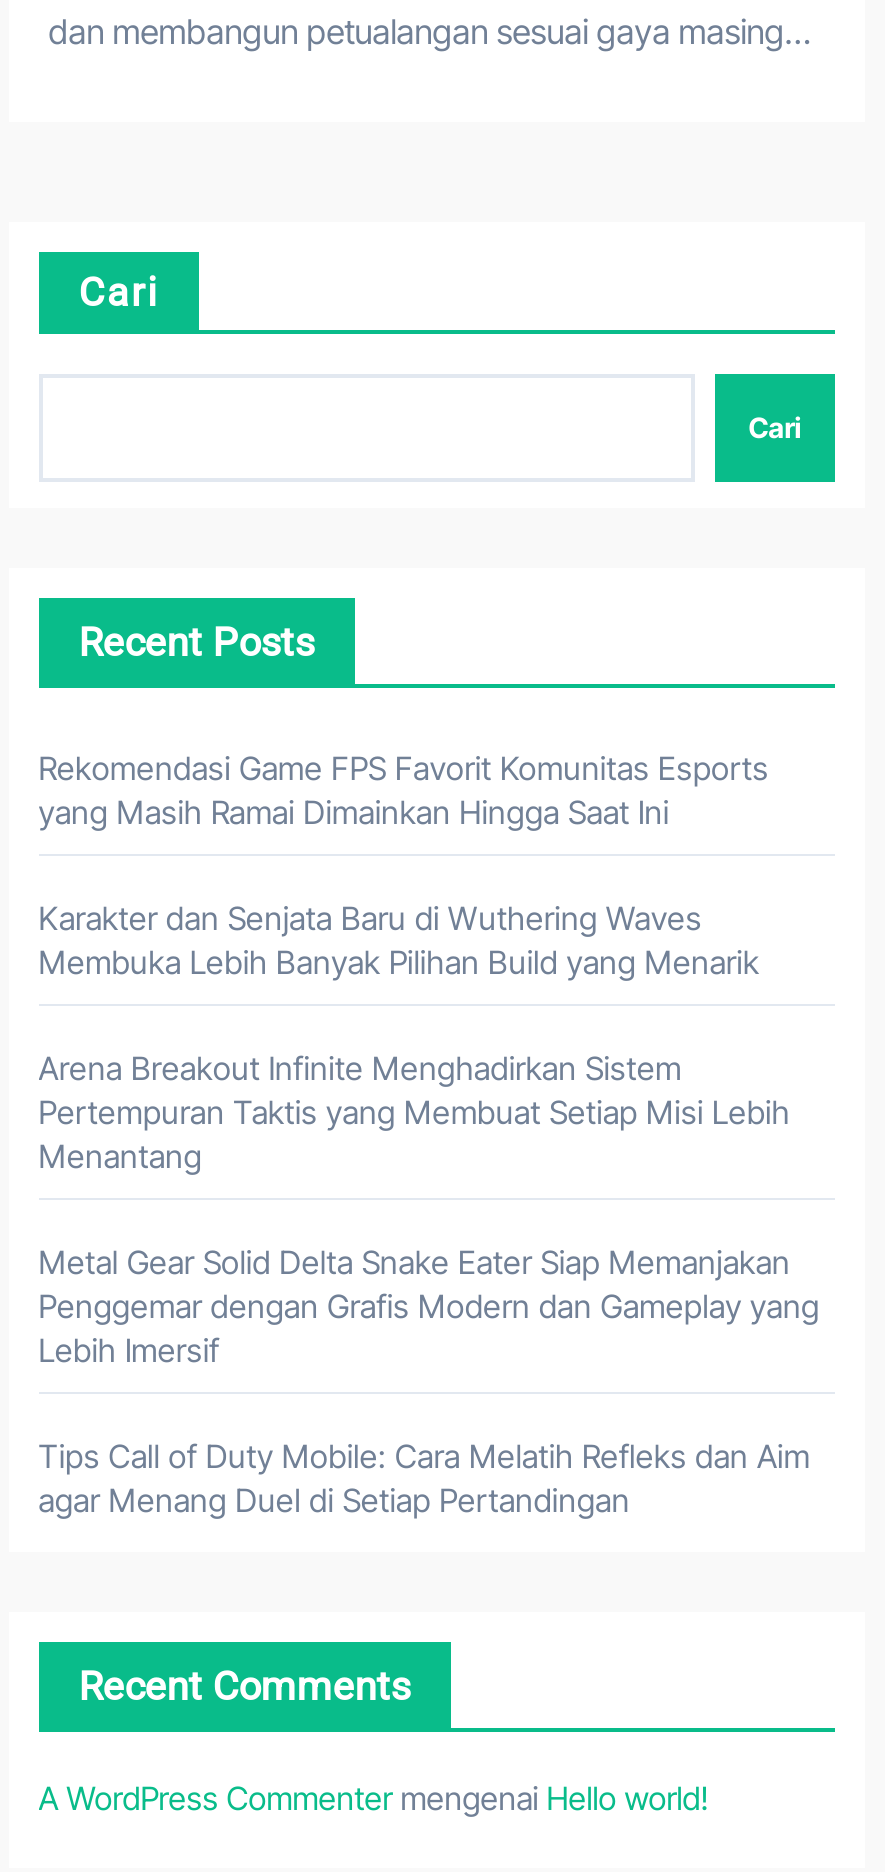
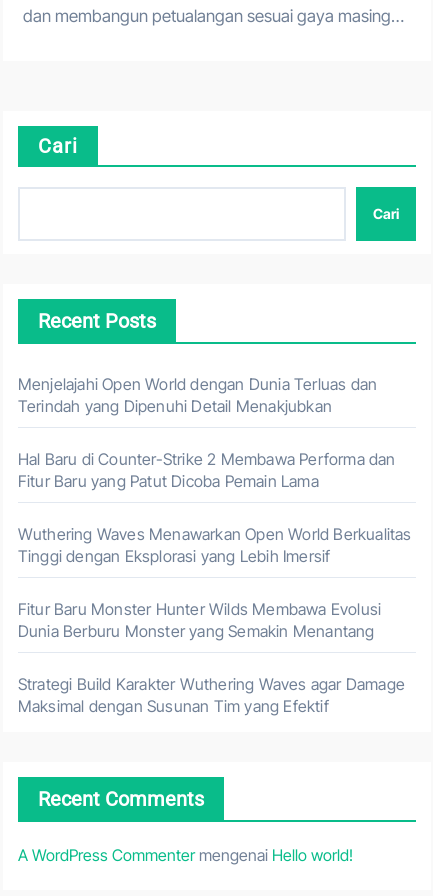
- Rekomendasi Game FPS Favorit Komunitas Esports
- yang Masih Ramai Dimainkan Hingga Saat Ini
+ Menjelajahi Open World dengan Dunia Terluas dan
+ Terindah yang Dipenuhi Detail Menakjubkan

- Karakter dan Senjata Baru di Wuthering Waves
- Membuka Lebih Banyak Pilihan Build yang Menarik
+ Hal Baru di Counter-Strike 2 Membawa Performa dan
+ Fitur Baru yang Patut Dicoba Pemain Lama

- Arena Breakout Infinite Menghadirkan Sistem
- Pertempuran Taktis yang Membuat Setiap Misi Lebih
- Menantang
+ Wuthering Waves Menawarkan Open World Berkualitas
+ Tinggi dengan Eksplorasi yang Lebih Imersif

- Metal Gear Solid Delta Snake Eater Siap Memanjakan
- Penggemar dengan Grafis Modern dan Gameplay yang
- Lebih Imersif
+ Fitur Baru Monster Hunter Wilds Membawa Evolusi
+ Dunia Berburu Monster yang Semakin Menantang

- Tips Call of Duty Mobile: Cara Melatih Refleks dan Aim
- agar Menang Duel di Setiap Pertandingan
+ Strategi Build Karakter Wuthering Waves agar Damage
+ Maksimal dengan Susunan Tim yang Efektif
